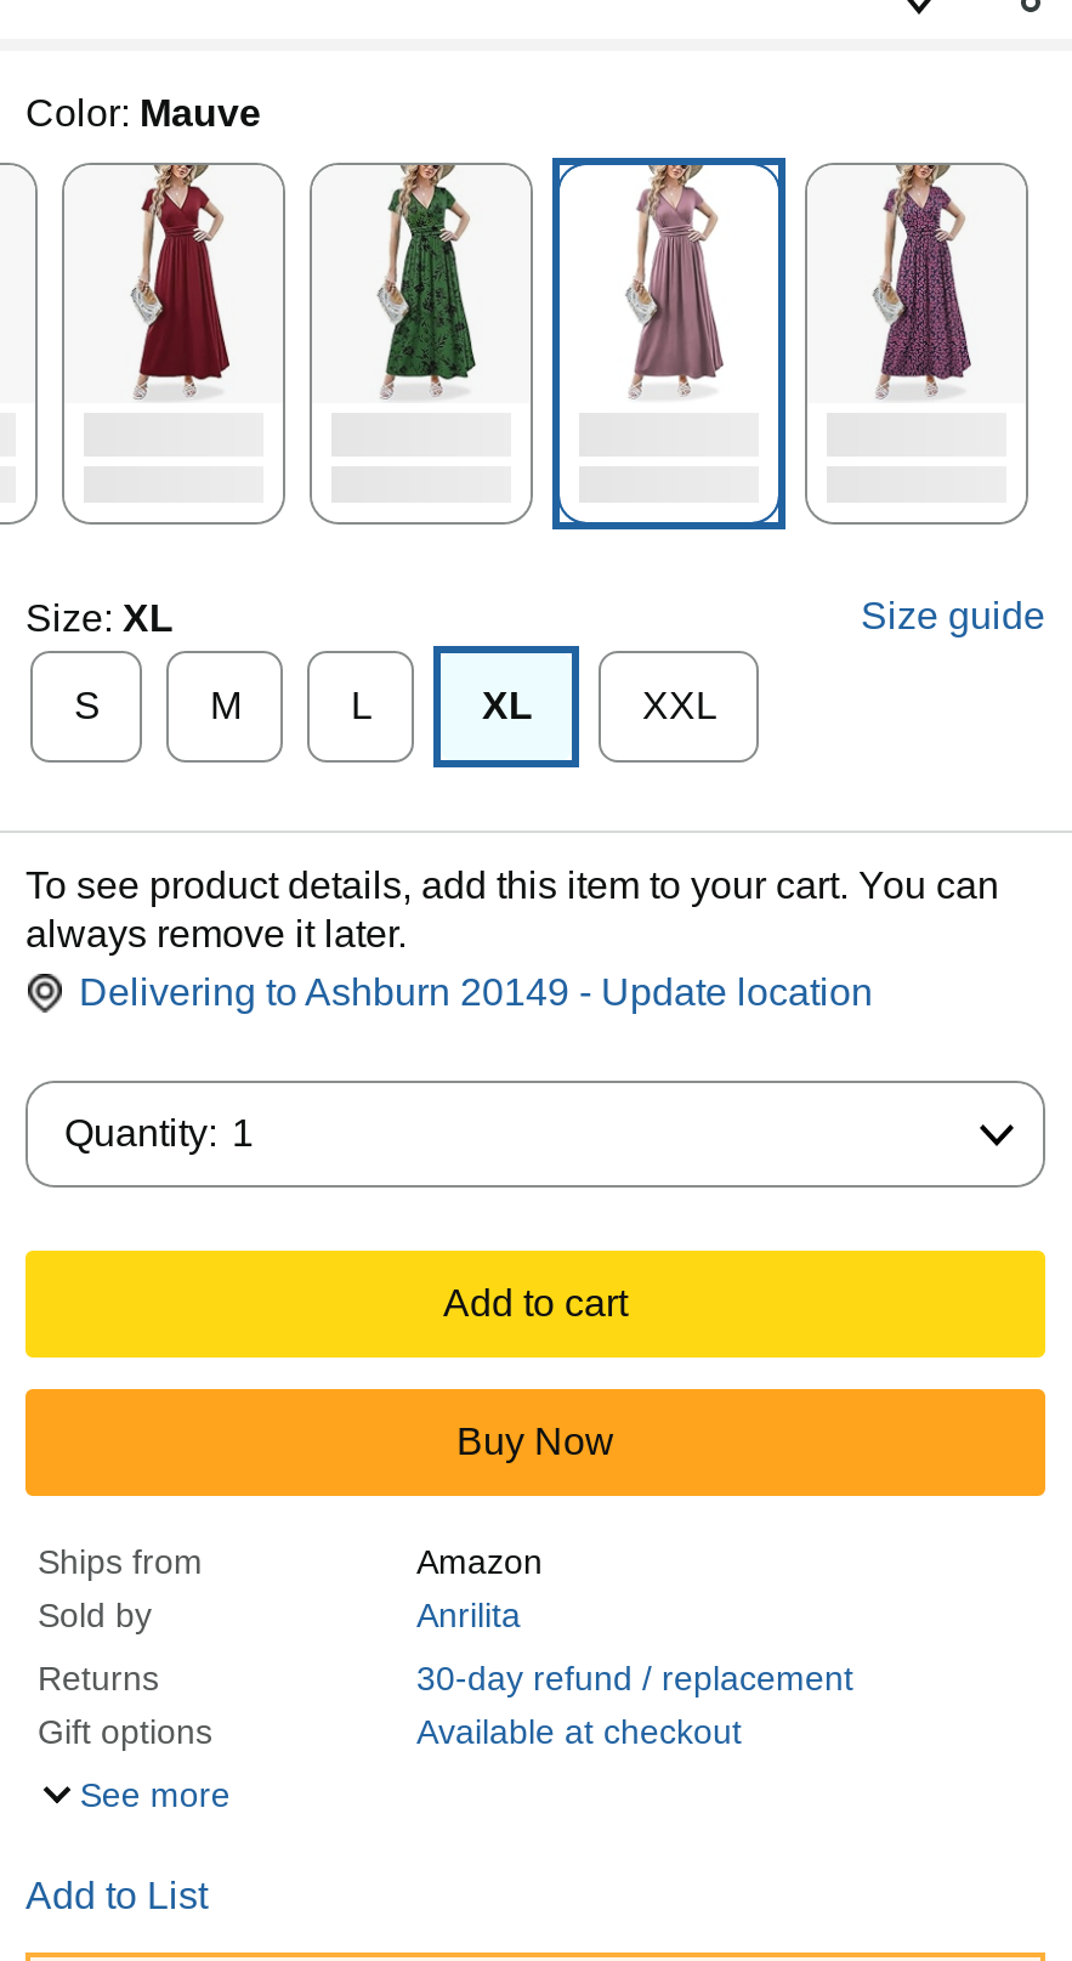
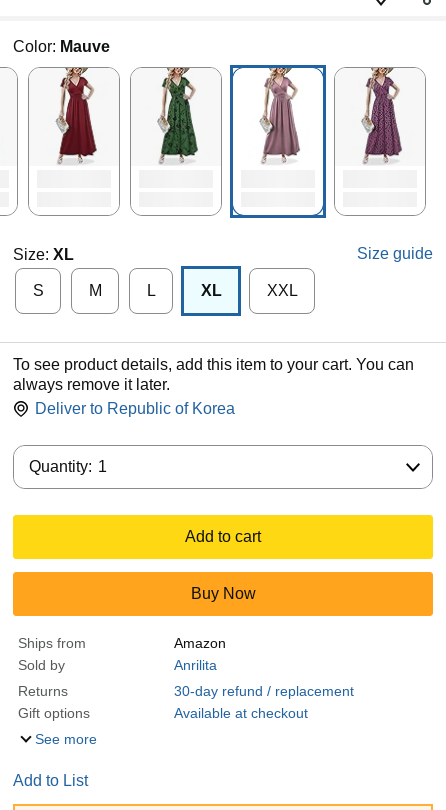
- Delivering to Ashburn 20149 - Update location
+ Deliver to Republic of Korea
